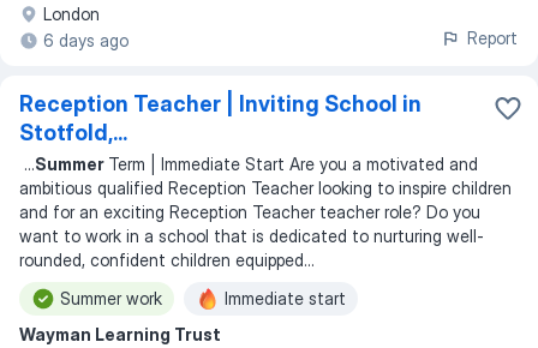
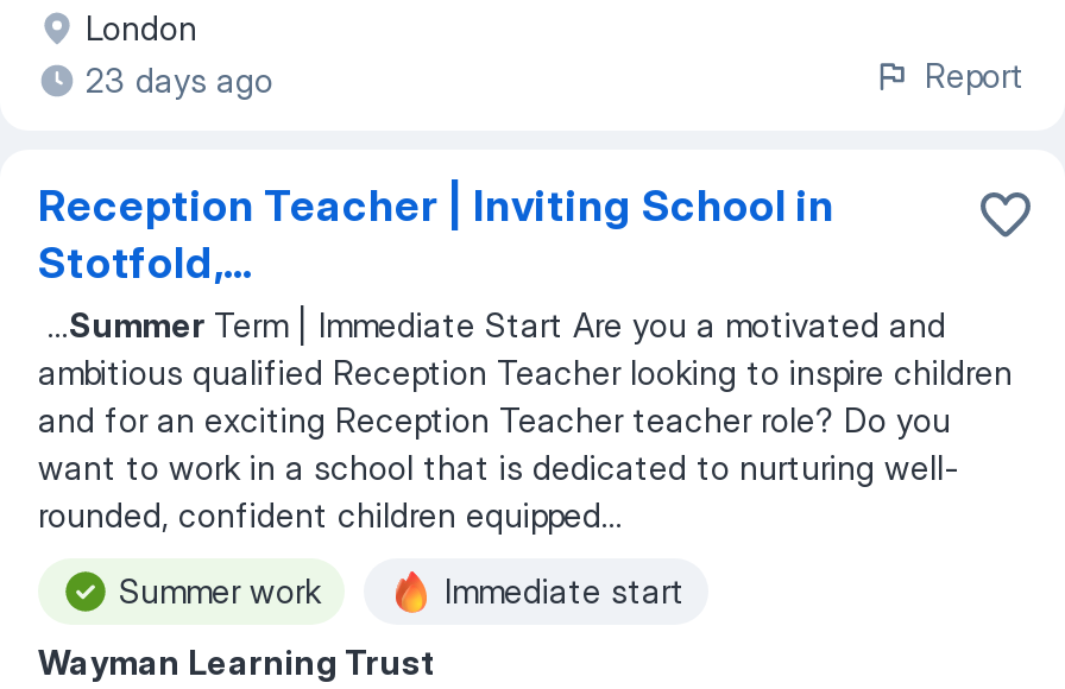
- 6 days ago
+ 23 days ago
